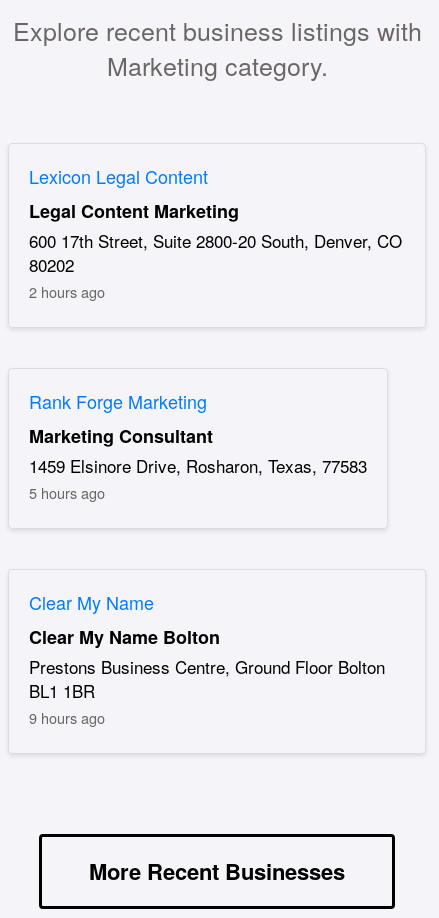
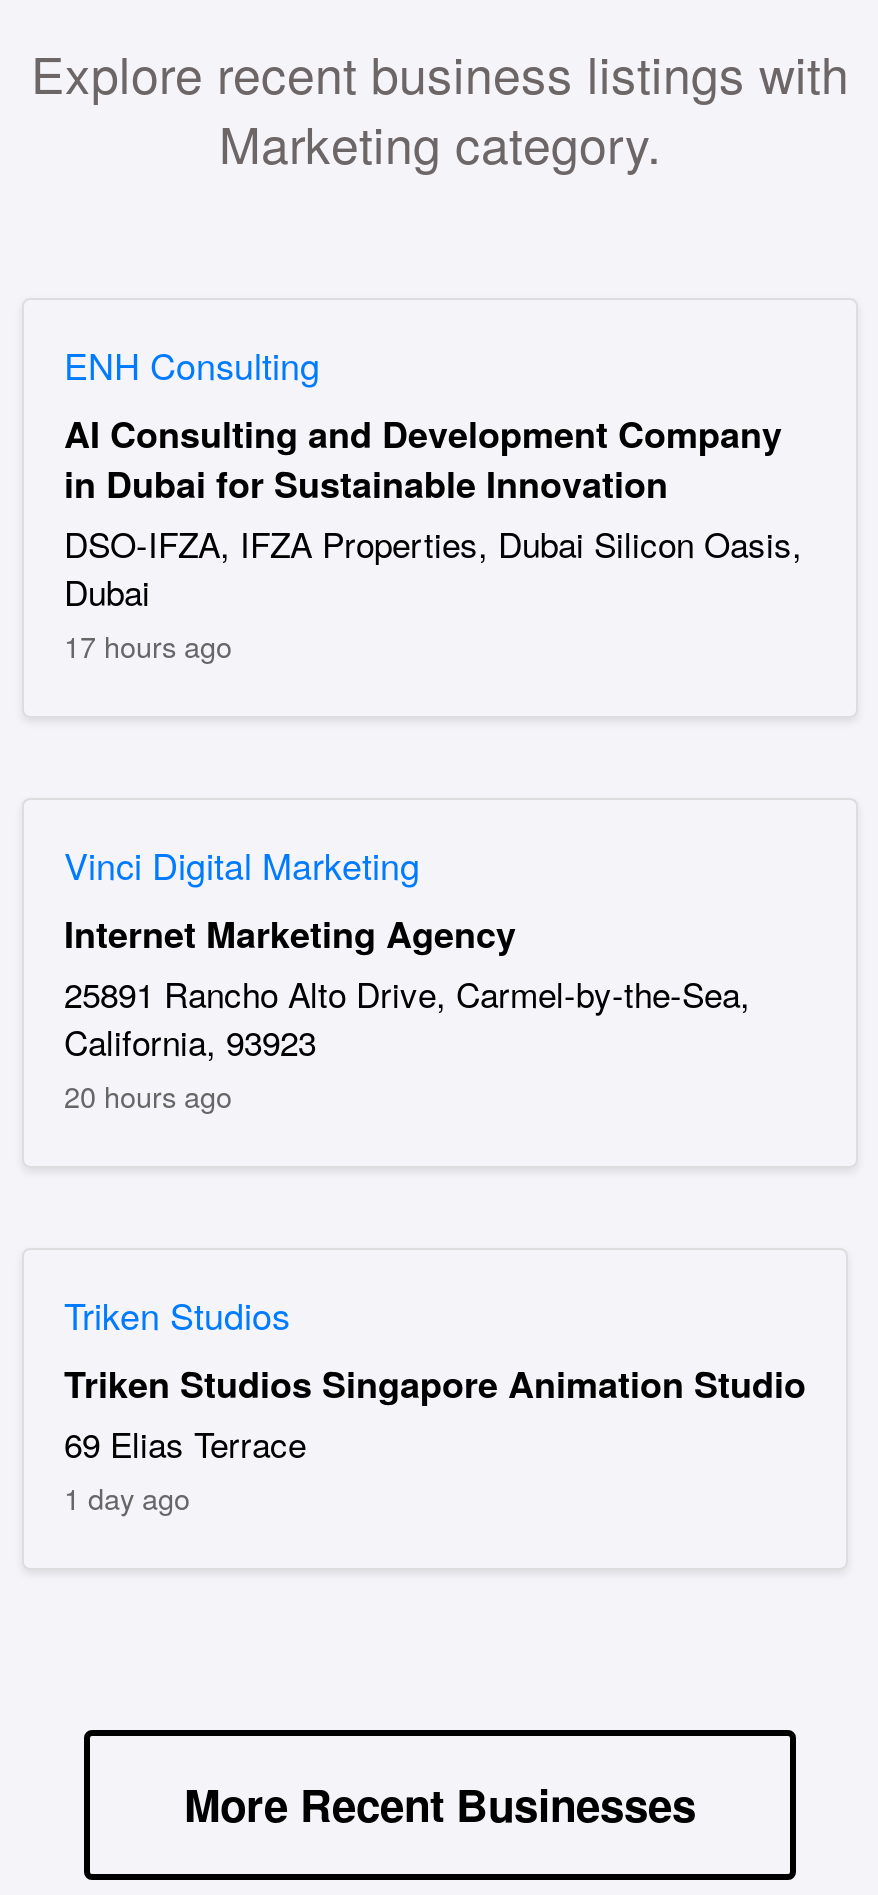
- Lexicon Legal Content
- Legal Content Marketing
- 600 17th Street, Suite 2800-20 South, Denver, CO
- 80202
- 2 hours ago
+ ENH Consulting
+ AI Consulting and Development Company
+ in Dubai for Sustainable Innovation
+ DSO-IFZA, IFZA Properties, Dubai Silicon Oasis,
+ Dubai
+ 17 hours ago

- Rank Forge Marketing
- Marketing Consultant
- 1459 Elsinore Drive, Rosharon, Texas, 77583
- 5 hours ago
+ Vinci Digital Marketing
+ Internet Marketing Agency
+ 25891 Rancho Alto Drive, Carmel-by-the-Sea,
+ California, 93923
+ 20 hours ago

- Clear My Name
- Clear My Name Bolton
- Prestons Business Centre, Ground Floor Bolton
- BL1 1BR
- 9 hours ago
+ Triken Studios
+ Triken Studios Singapore Animation Studio
+ 69 Elias Terrace
+ 1 day ago
